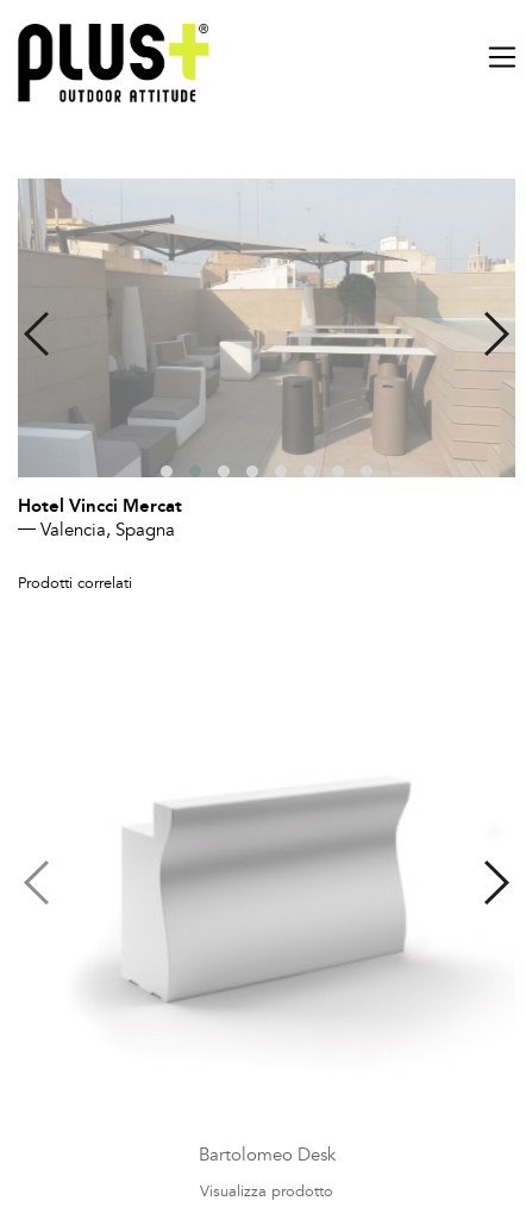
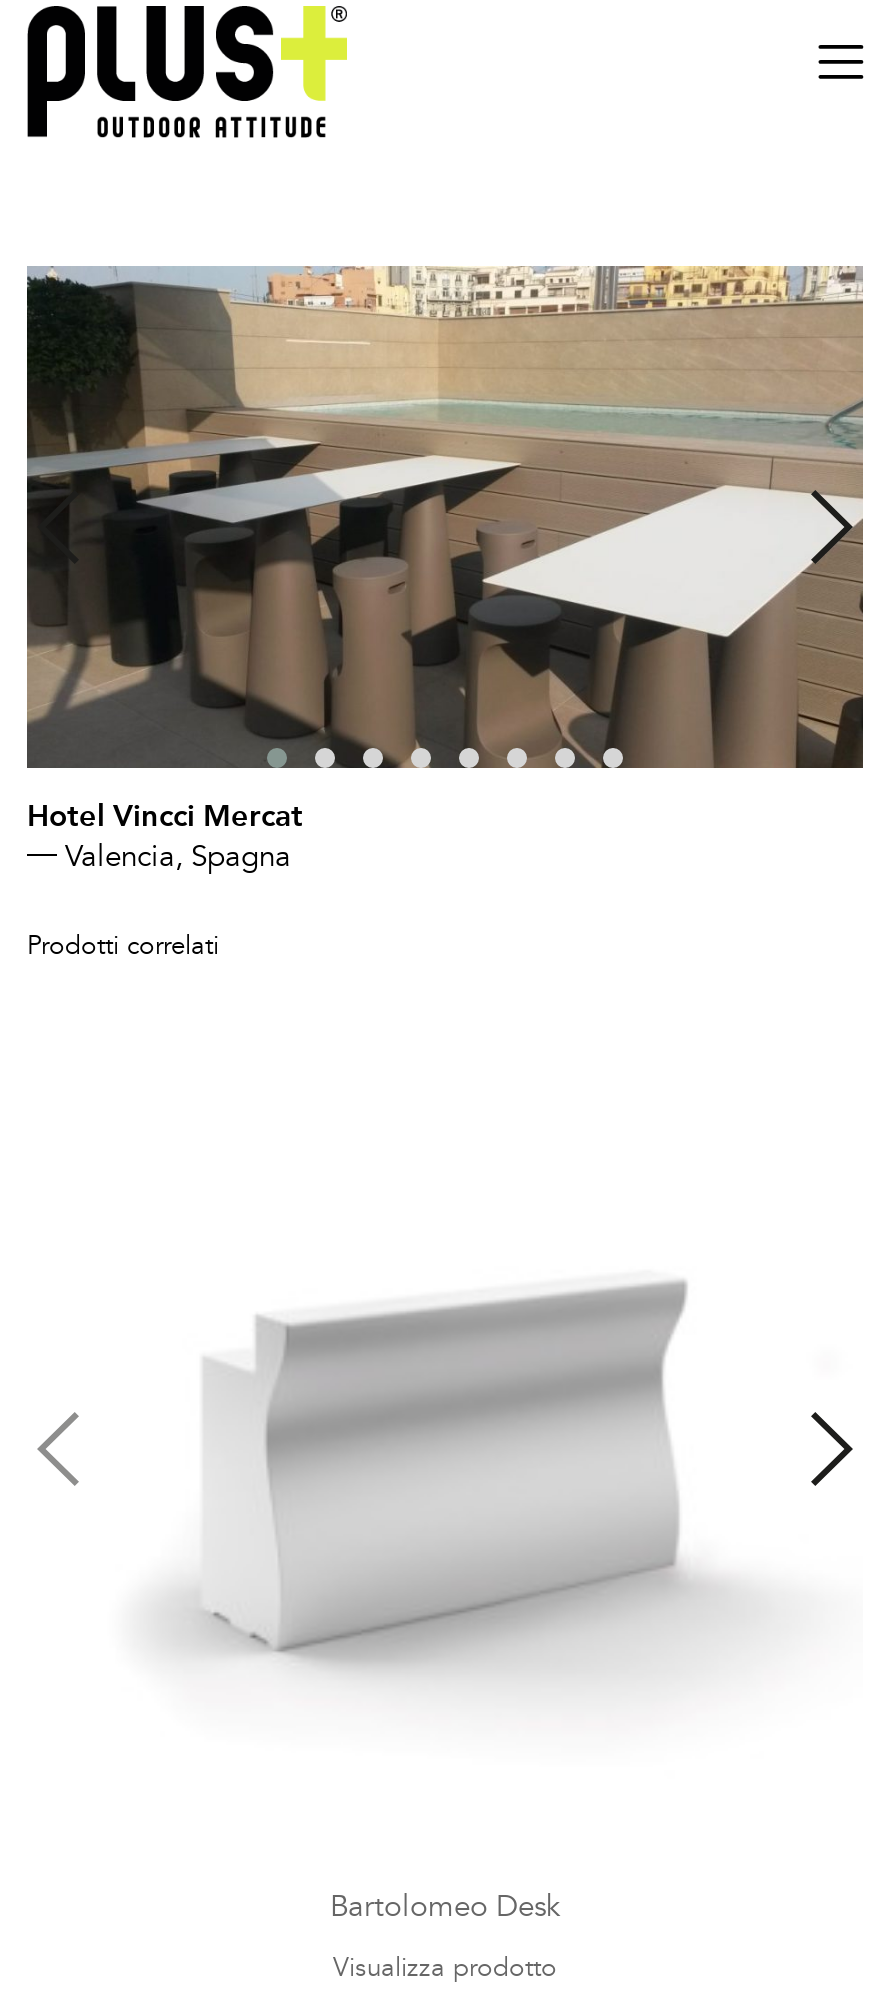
- [image]
+ [image]
